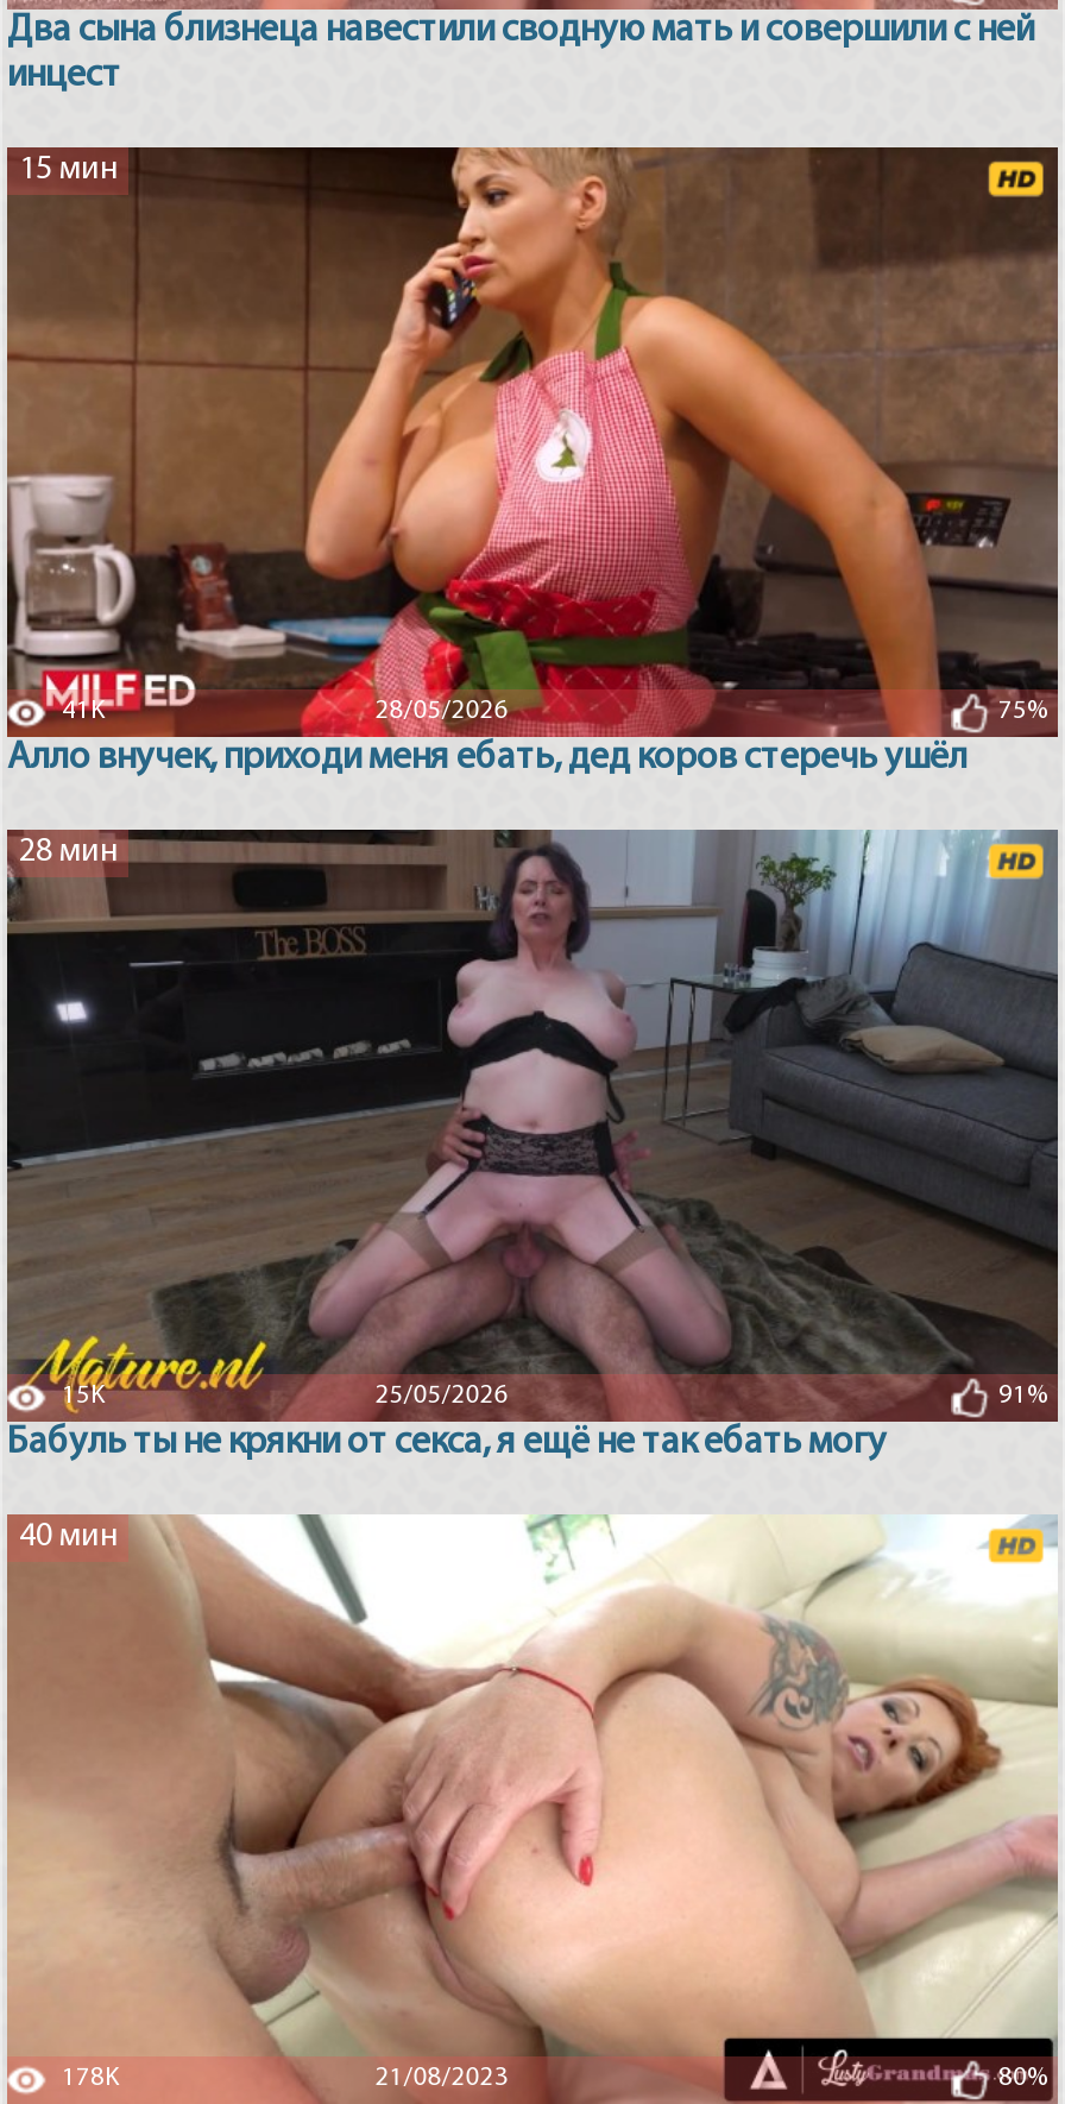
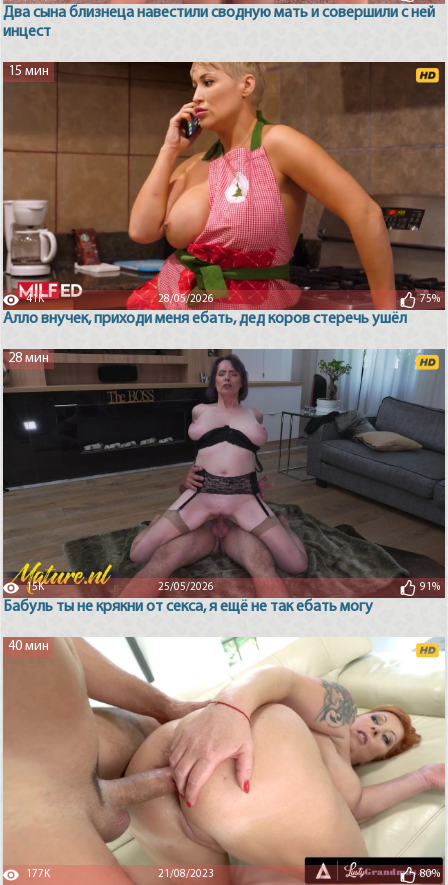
- 178K
+ 177K
